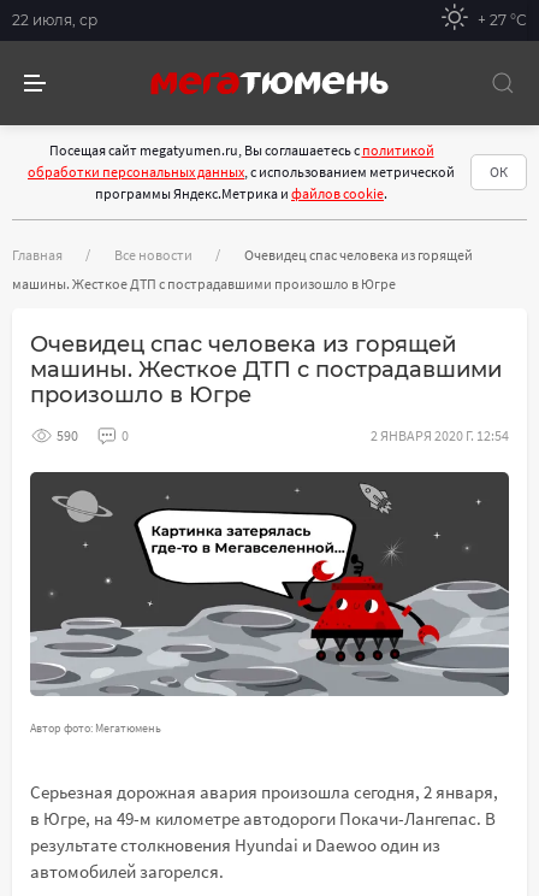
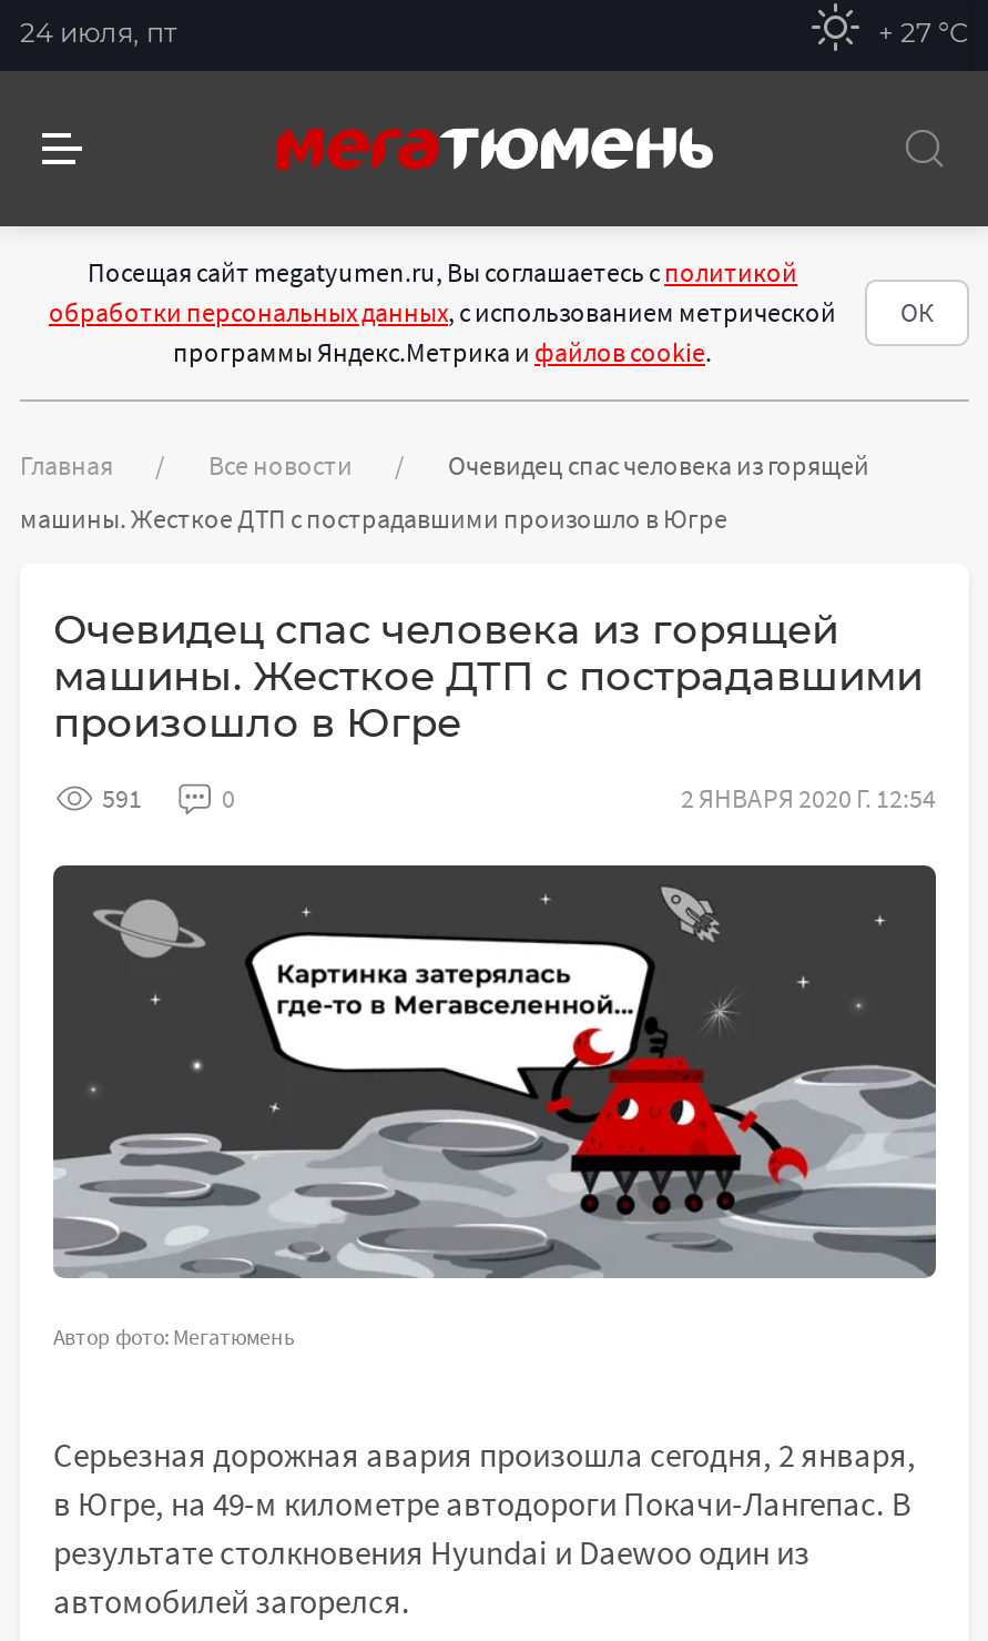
- 22 июля, ср
+ 24 июля, пт

- 590
+ 591
